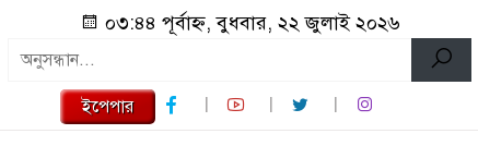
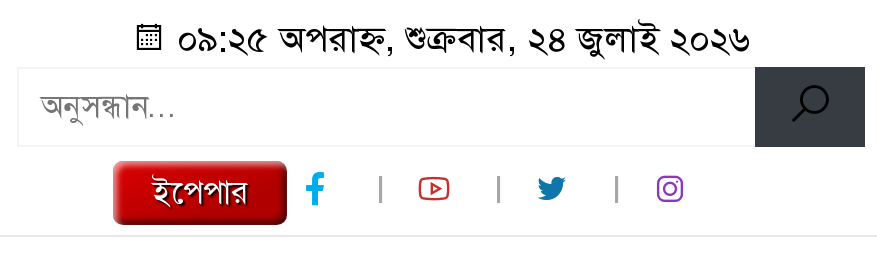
- ০৩:৪৪ পূর্বাহ্ন, বুধবার, ২২ জুলাই ২০২৬
+ ০৯:২৫ অপরাহ্ন, শুক্রবার, ২৪ জুলাই ২০২৬
